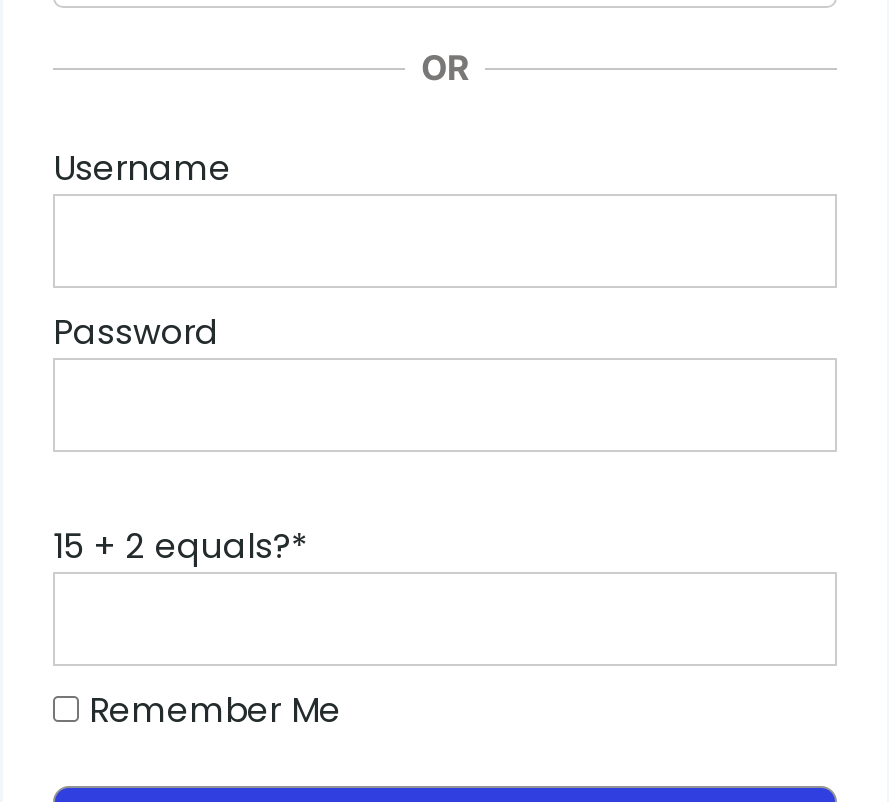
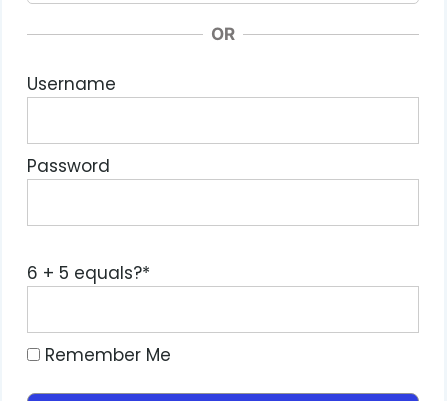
- 15 + 2 equals?*
+ 6 + 5 equals?*
